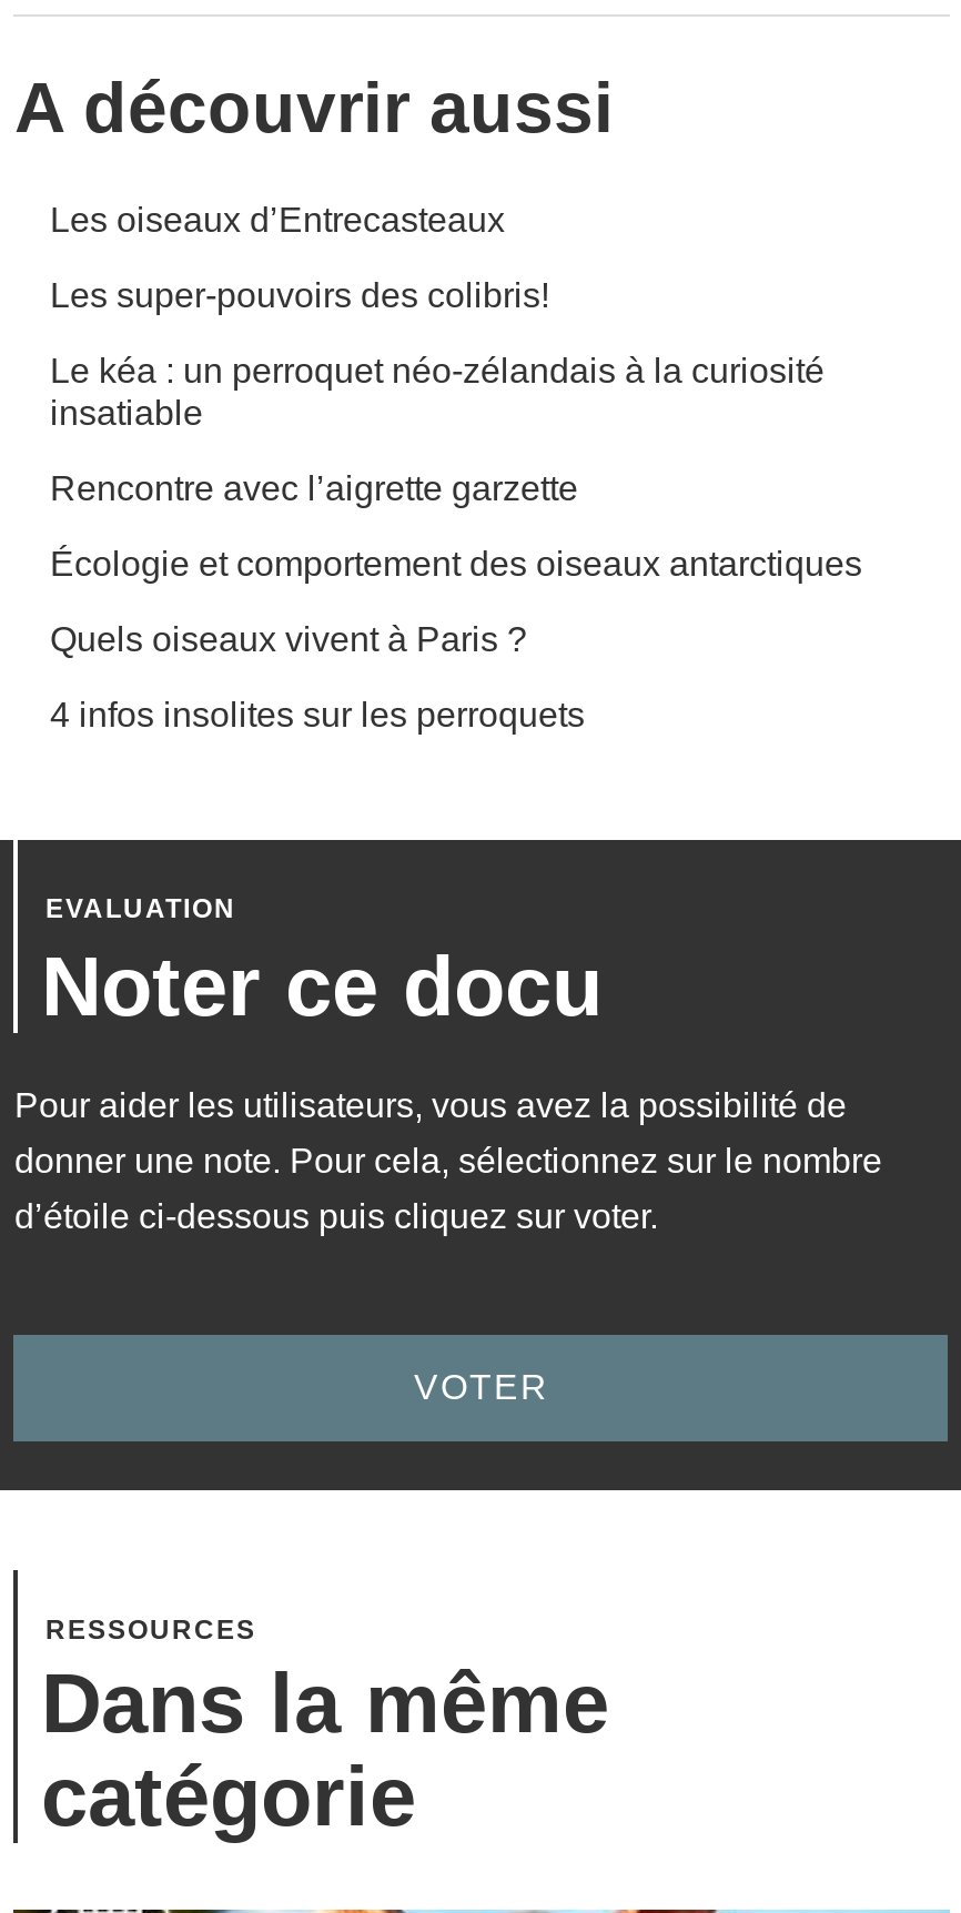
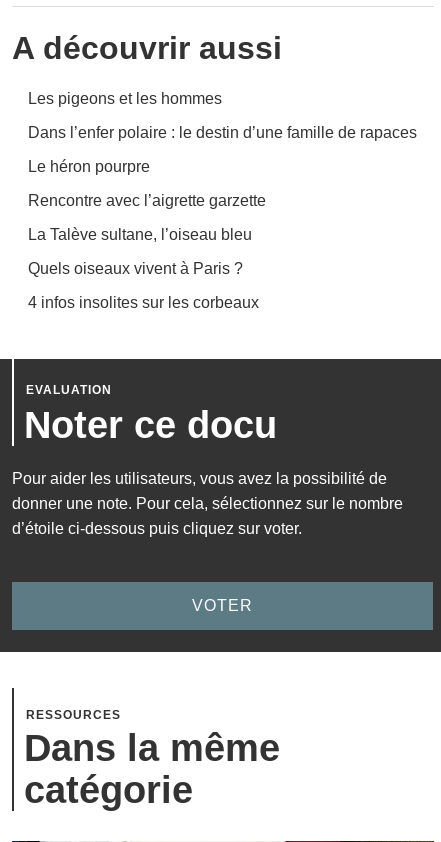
- Les oiseaux d’Entrecasteaux
+ Les pigeons et les hommes

- Les super-pouvoirs des colibris!
+ Dans l’enfer polaire : le destin d’une famille de rapaces

- Le kéa : un perroquet néo-zélandais à la curiosité
- insatiable
+ Le héron pourpre

- Écologie et comportement des oiseaux antarctiques
+ La Talève sultane, l’oiseau bleu

- 4 infos insolites sur les perroquets
+ 4 infos insolites sur les corbeaux
